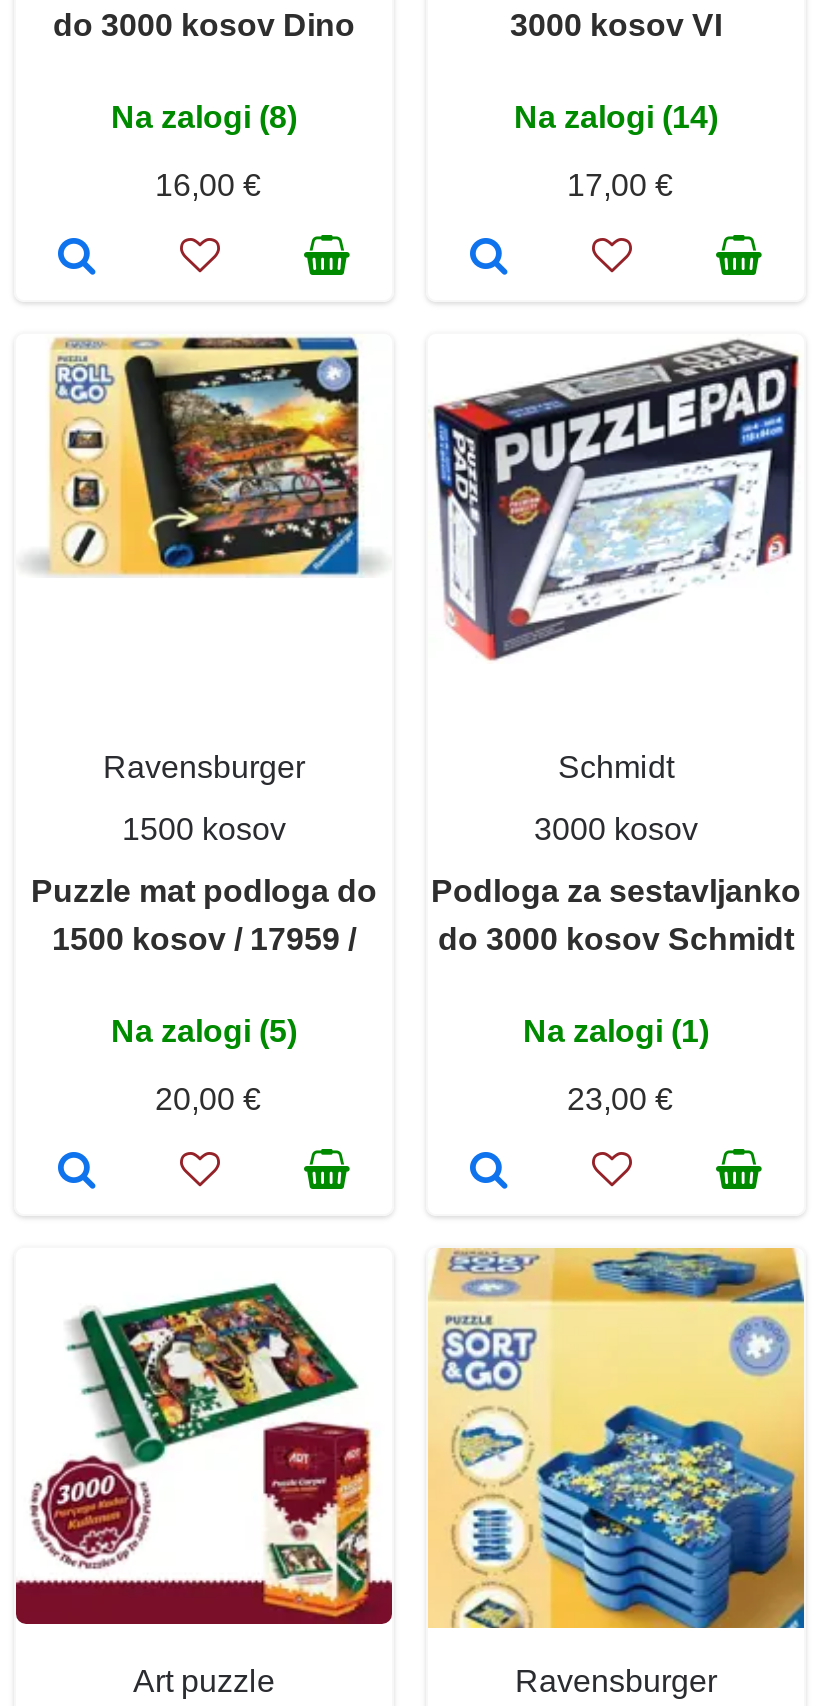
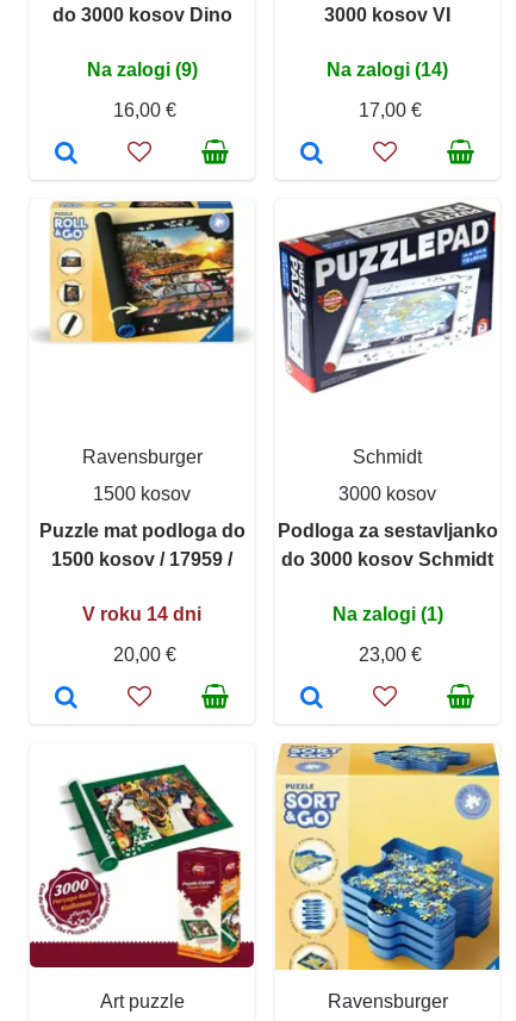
- Na zalogi (8)
+ Na zalogi (9)

- Na zalogi (5)
+ V roku 14 dni
